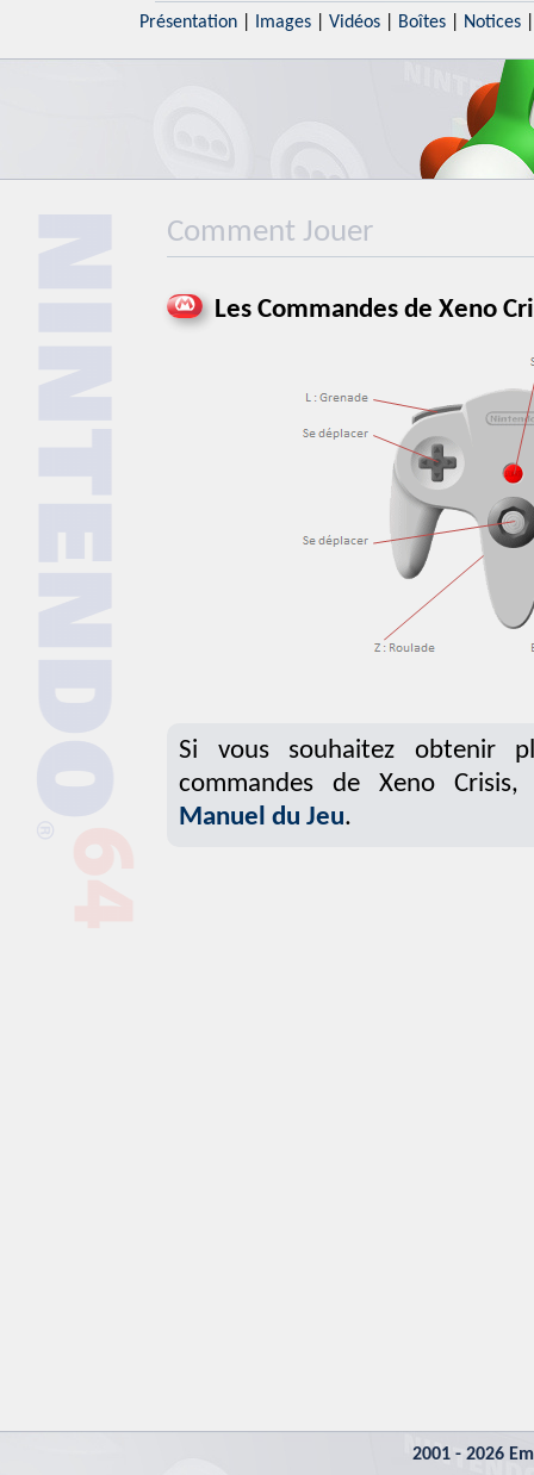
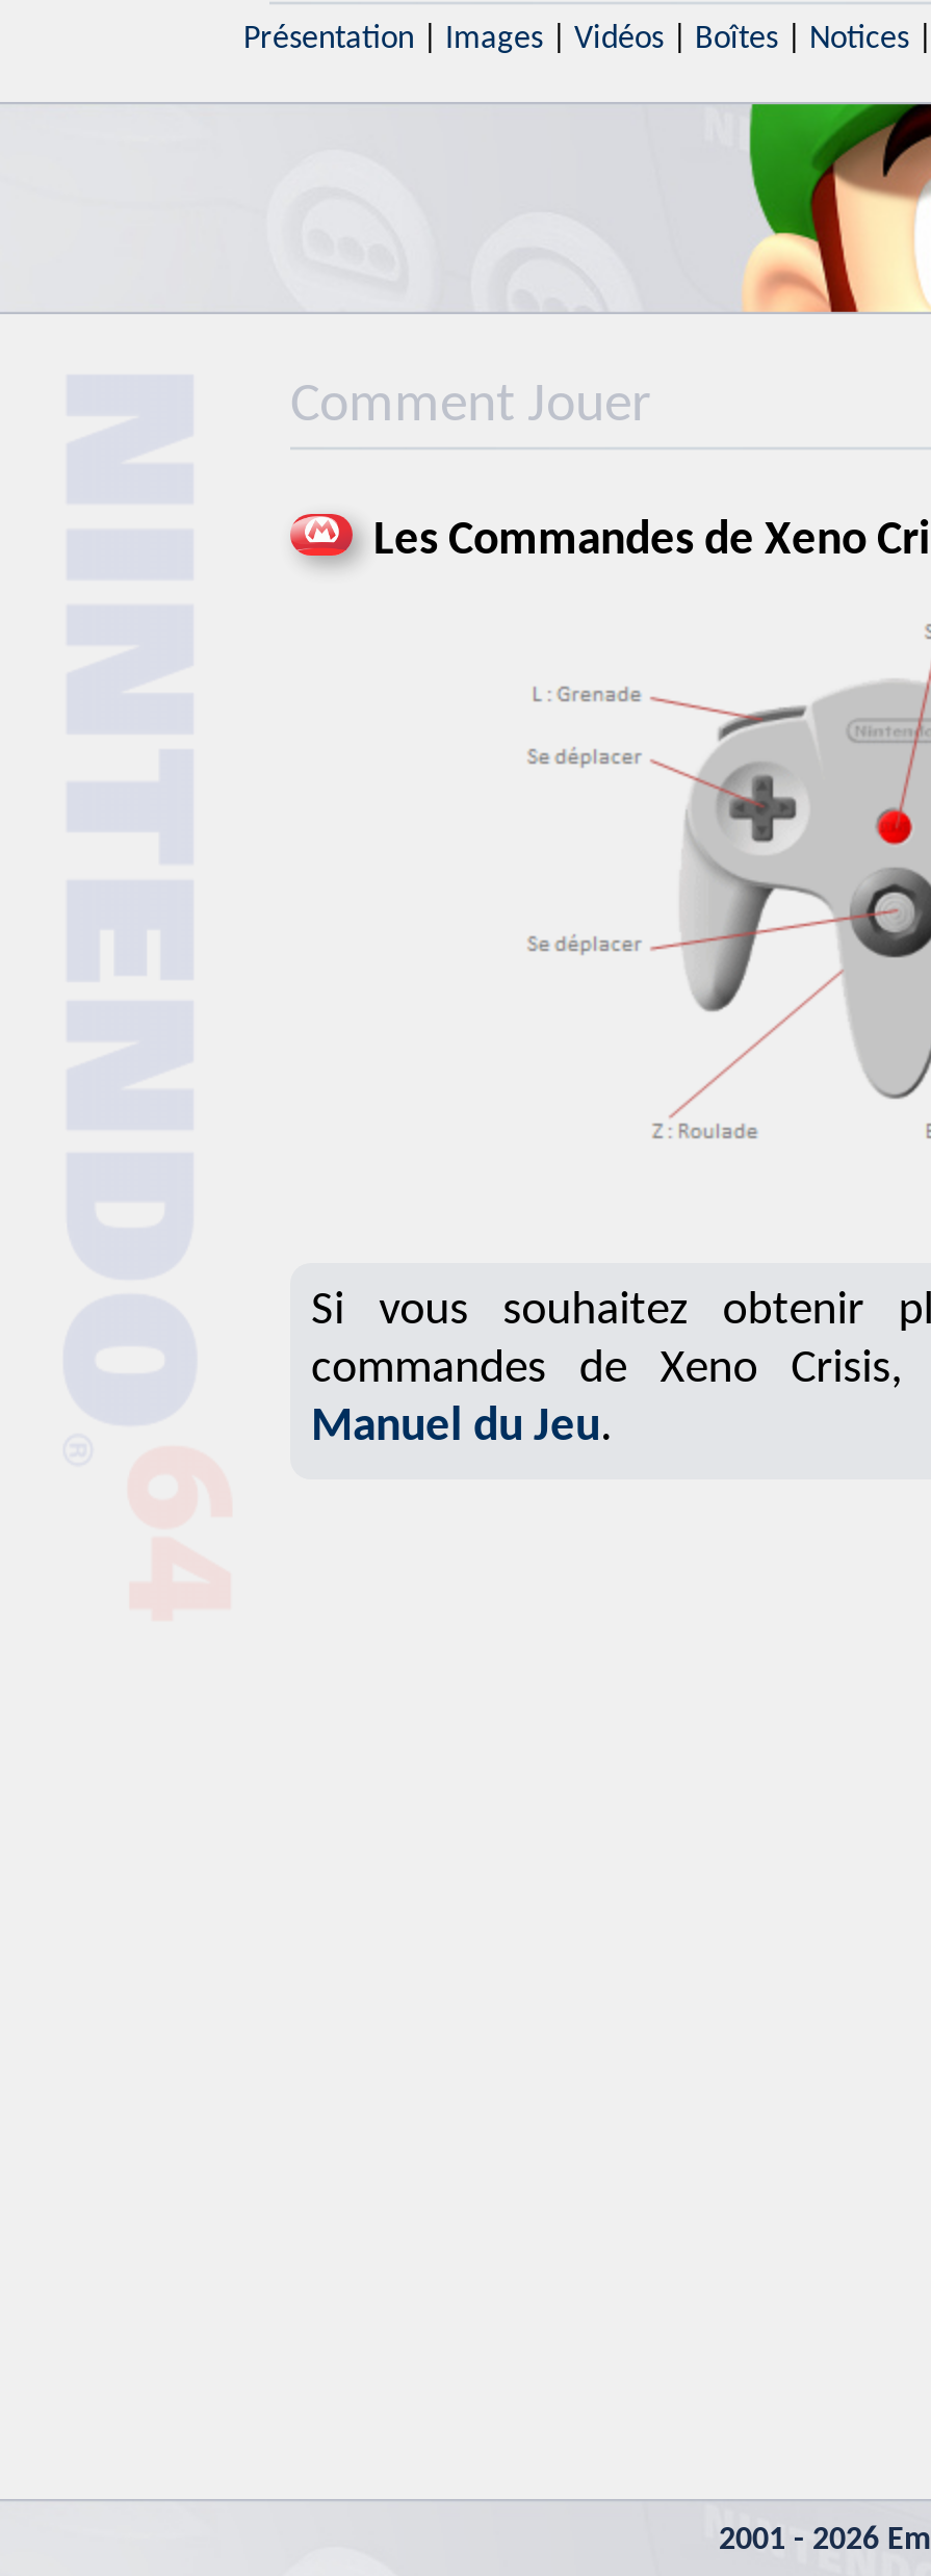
- [image]
+ [image]
